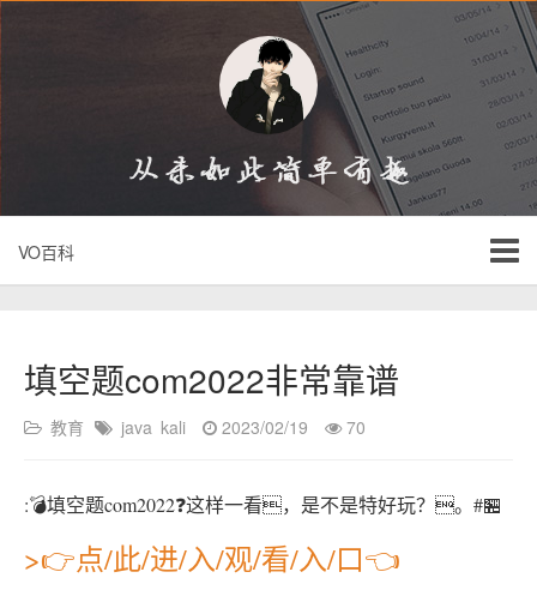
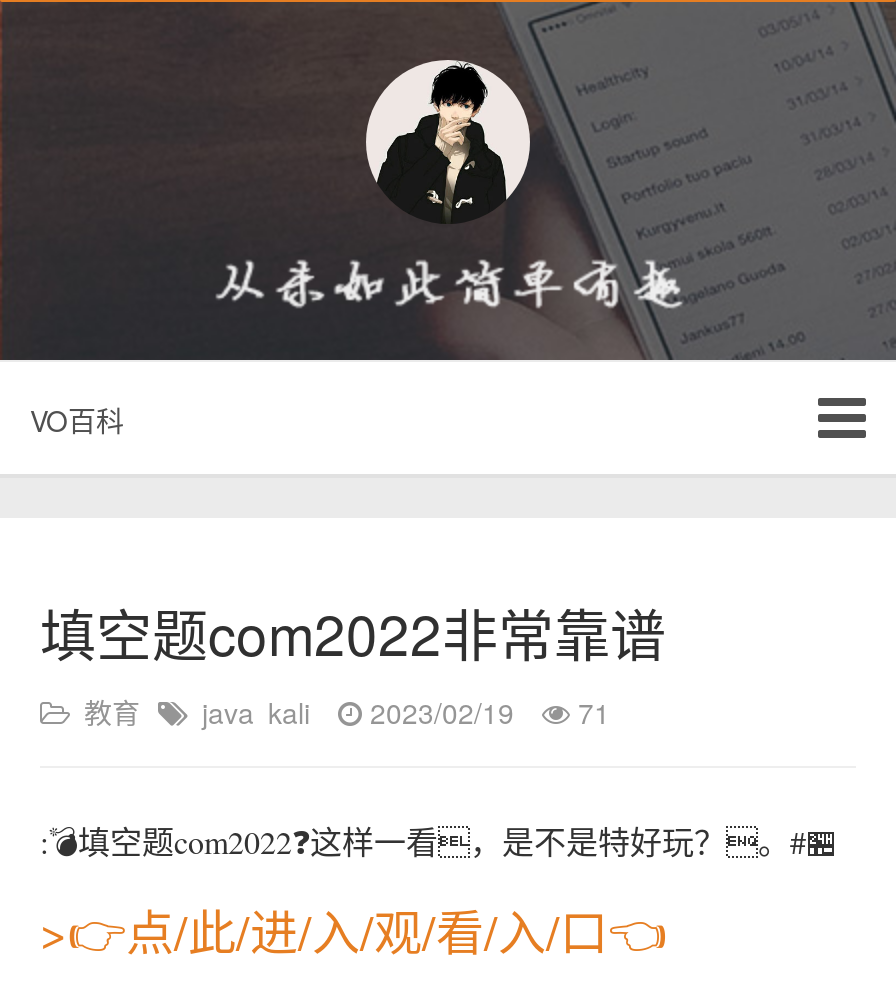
- 教育 java kali 2023/02/19 70
+ 教育 java kali 2023/02/19 71
